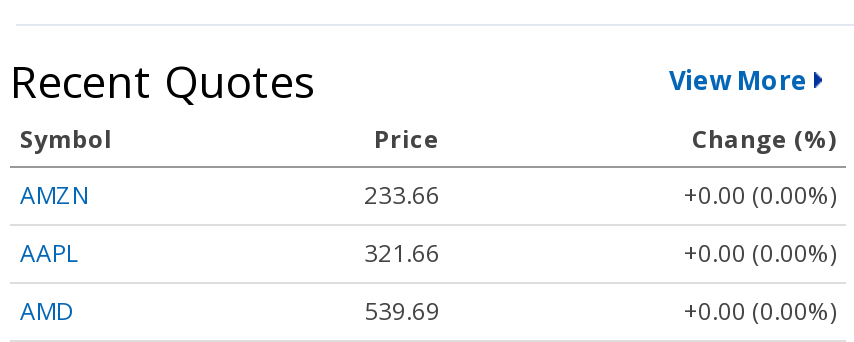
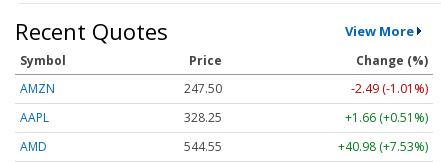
- 233.66
+ 247.50

- +0.00 (0.00%)
+ -2.49 (-1.01%)

- 321.66
+ 328.25

- +0.00 (0.00%)
+ +1.66 (+0.51%)

- 539.69
+ 544.55

- +0.00 (0.00%)
+ +40.98 (+7.53%)
